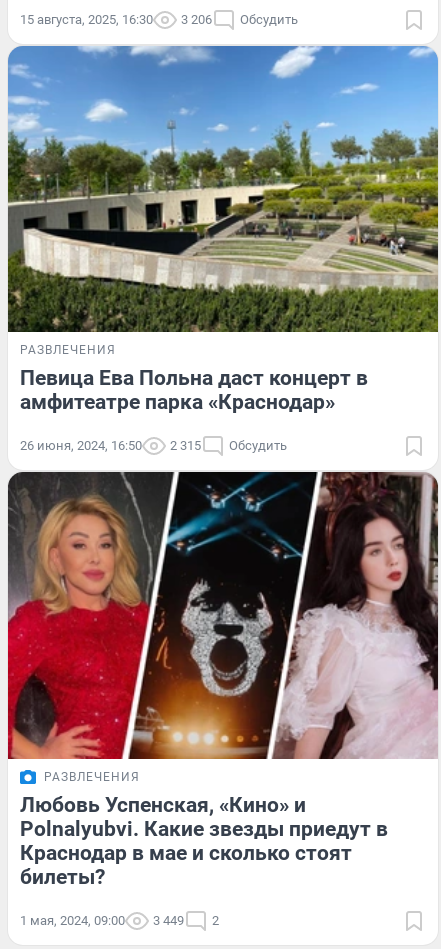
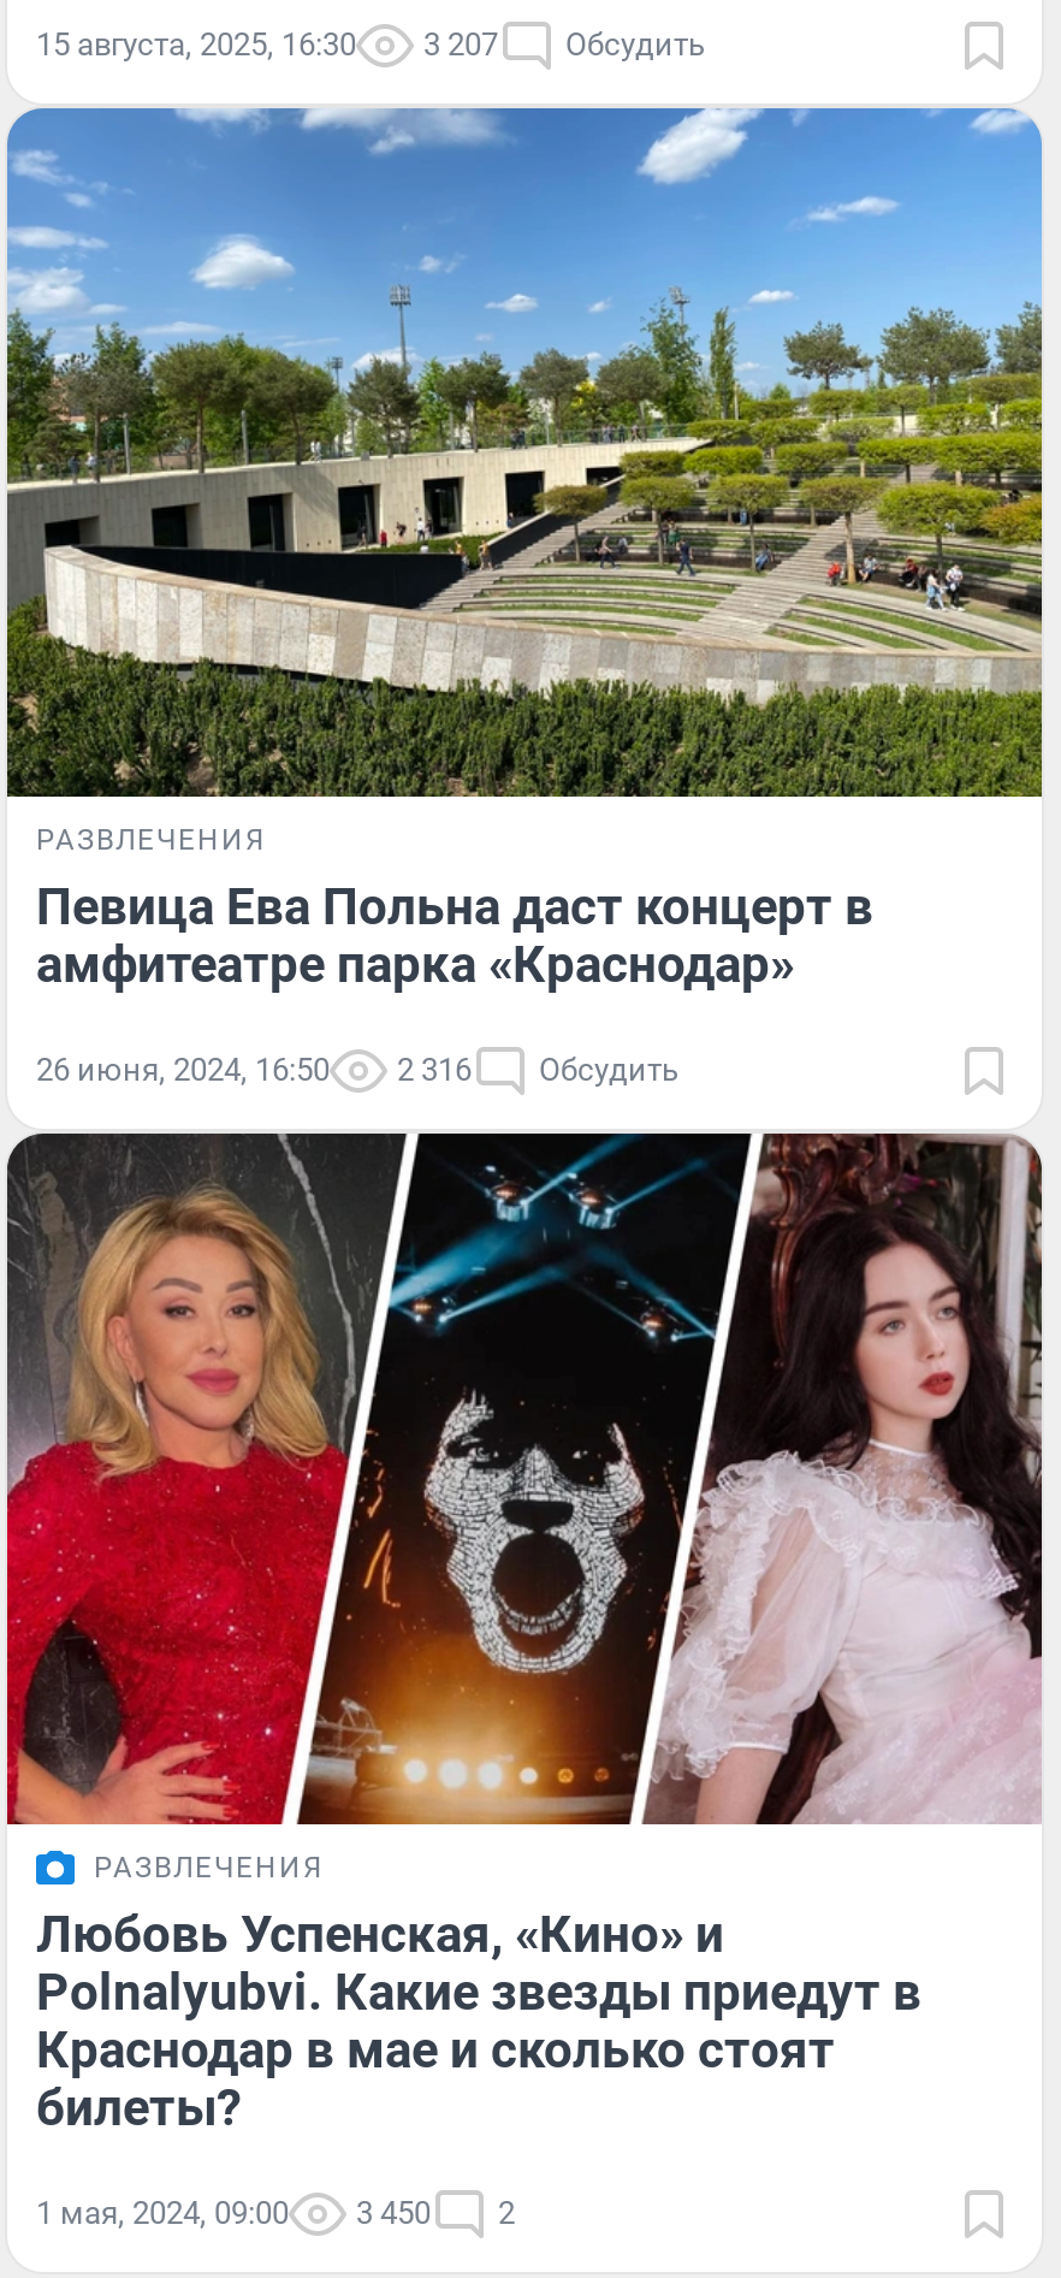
- 15 августа, 2025, 16:30 3 206 Обсудить
+ 15 августа, 2025, 16:30 3 207 Обсудить

- 26 июня, 2024, 16:50 2 315 Обсудить
+ 26 июня, 2024, 16:50 2 316 Обсудить

- 1 мая, 2024, 09:00 3 449 2
+ 1 мая, 2024, 09:00 3 450 2
